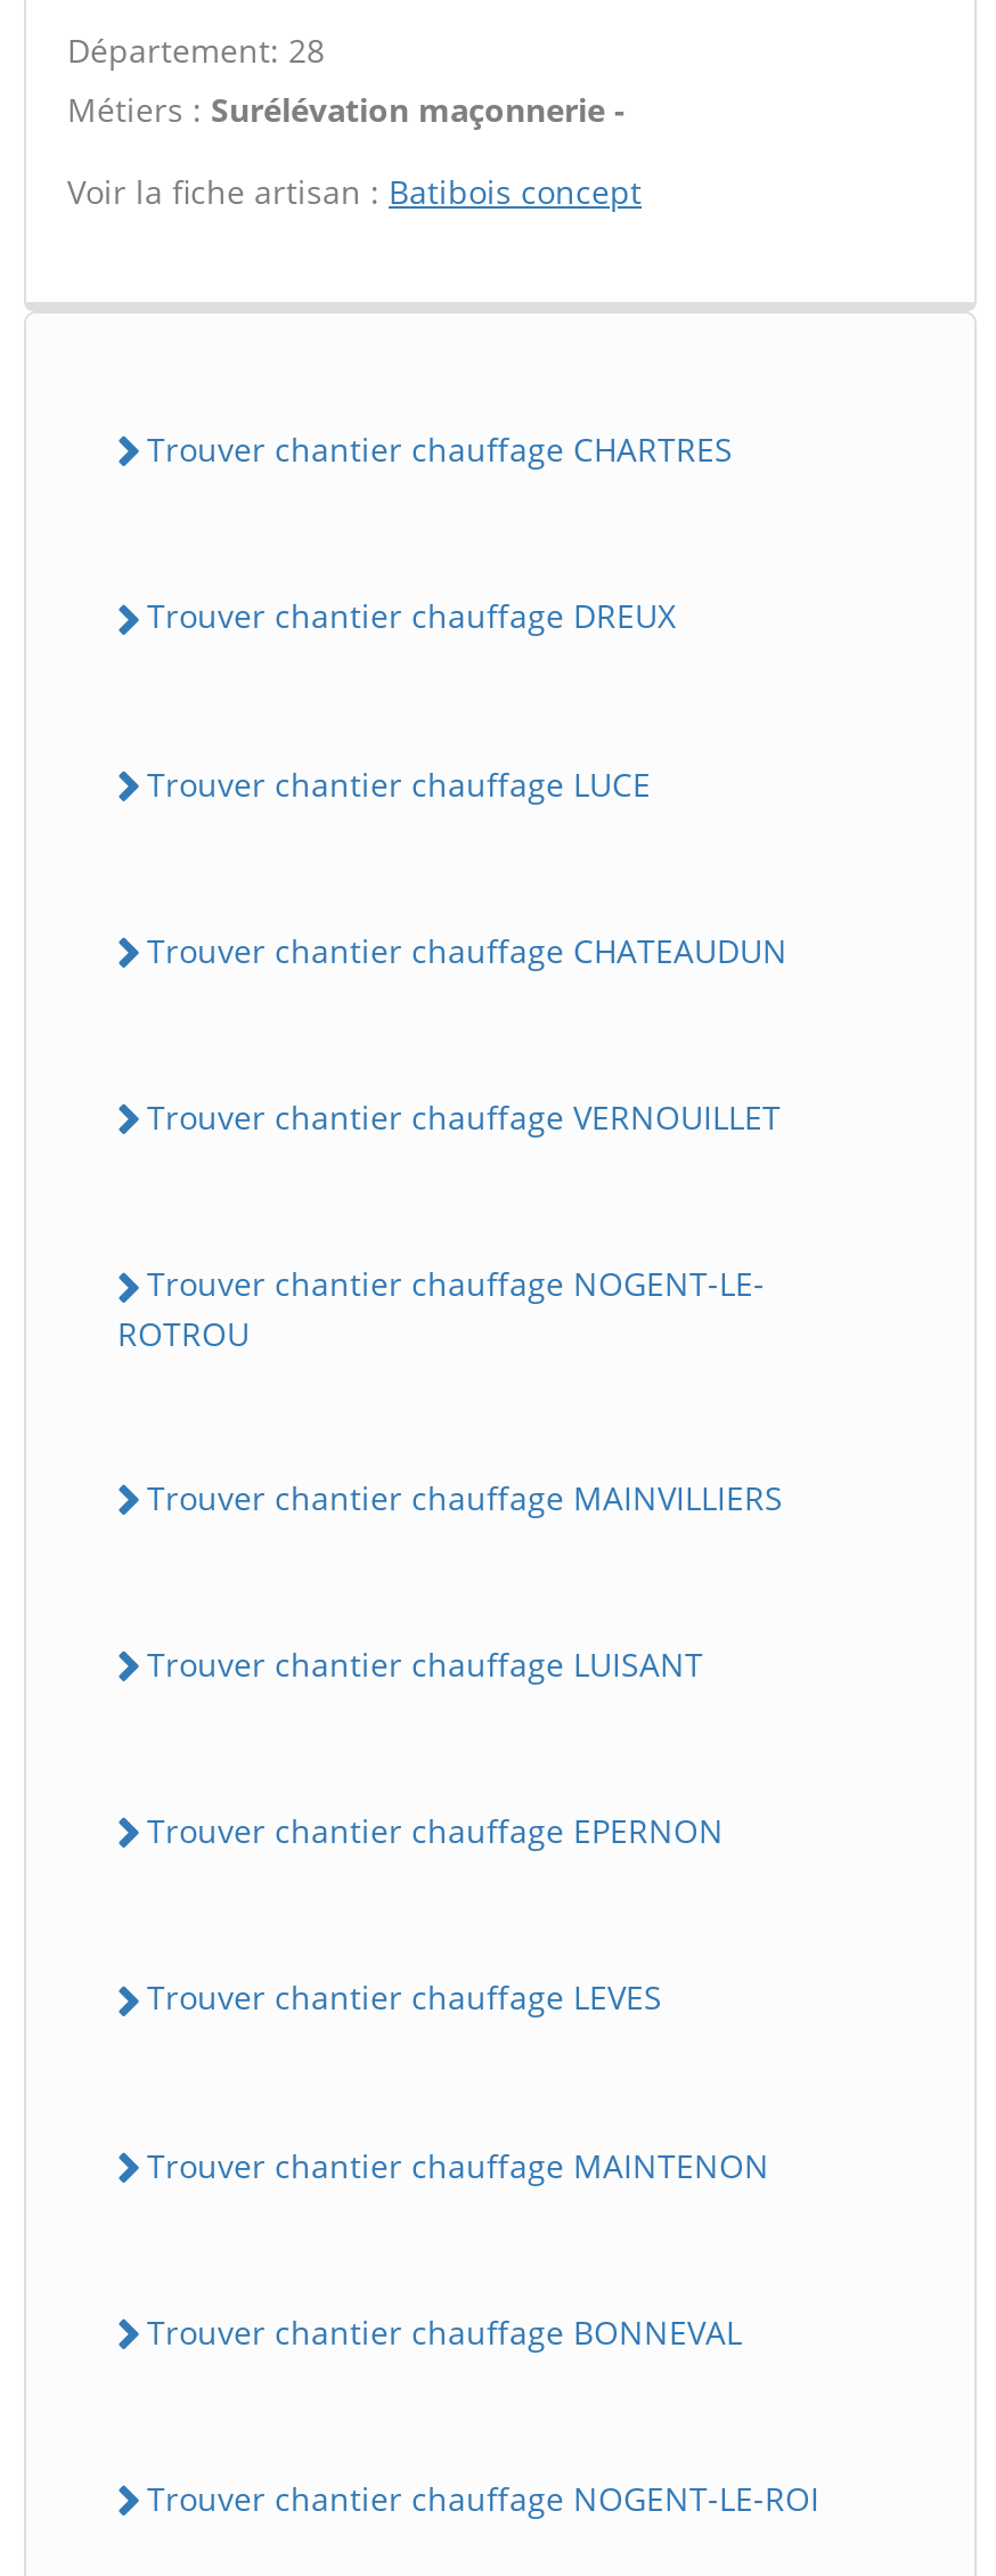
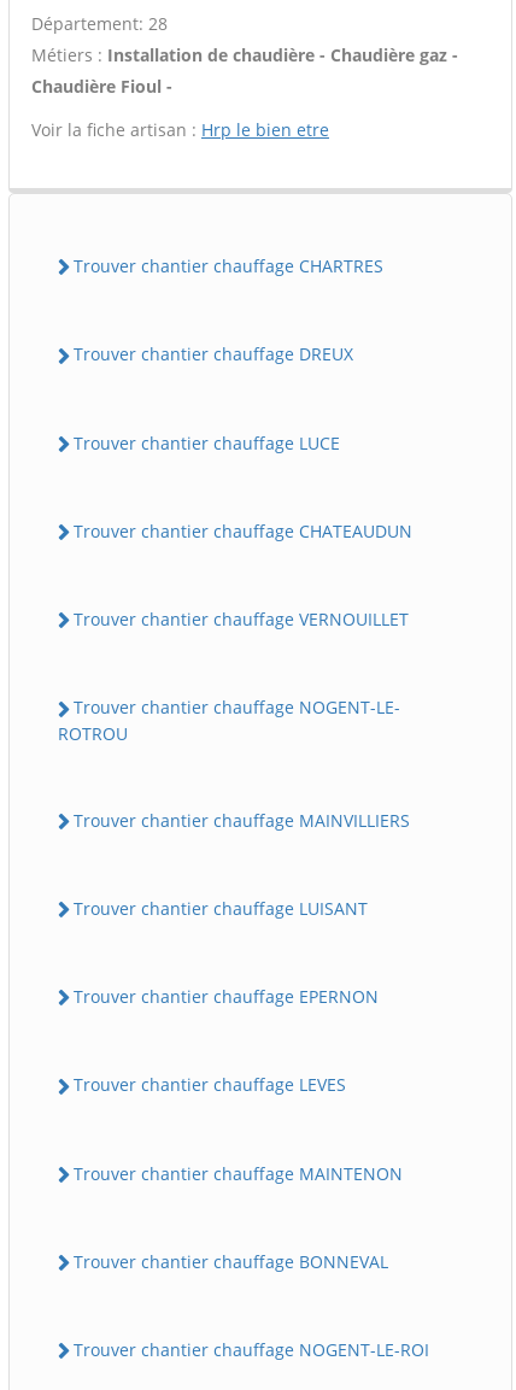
- Métiers : Surélévation maçonnerie -
+ Métiers : Installation de chaudière - Chaudière gaz -
+ Chaudière Fioul -

- Voir la fiche artisan : Batibois concept
+ Voir la fiche artisan : Hrp le bien etre
